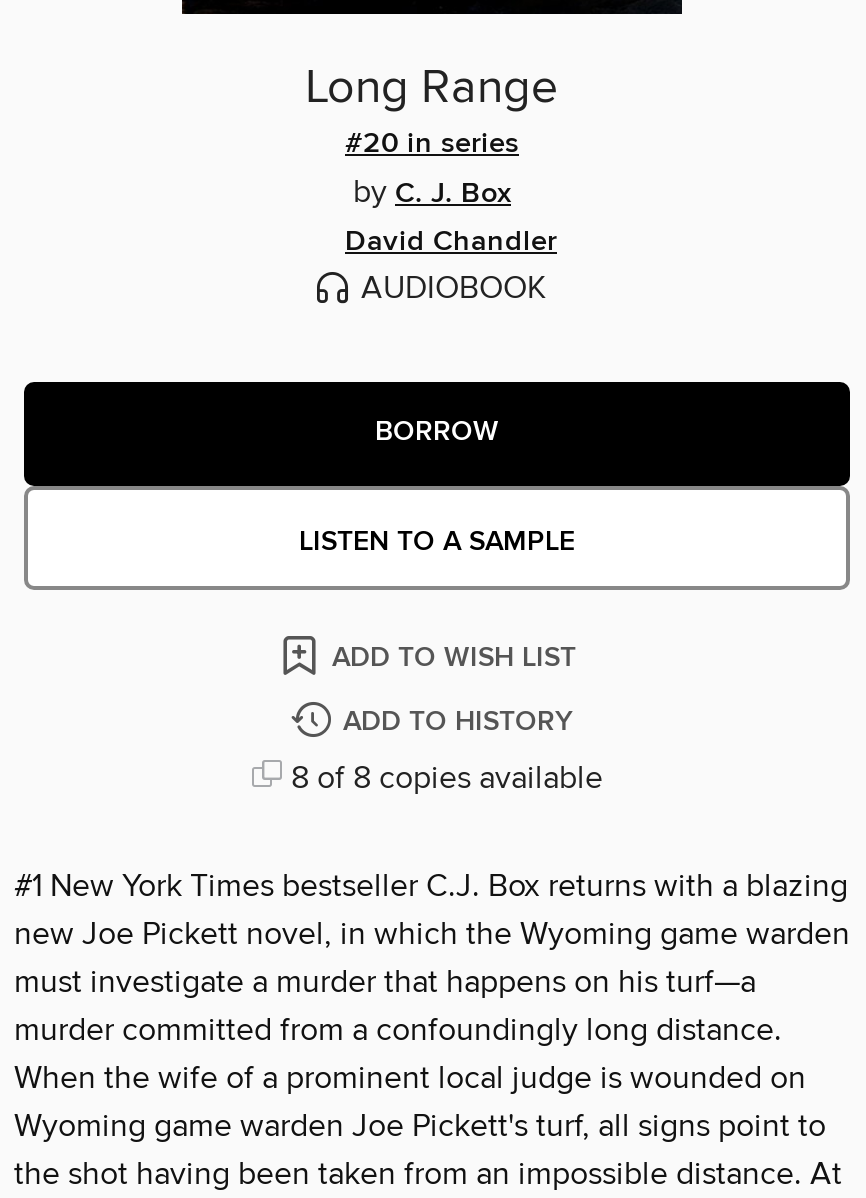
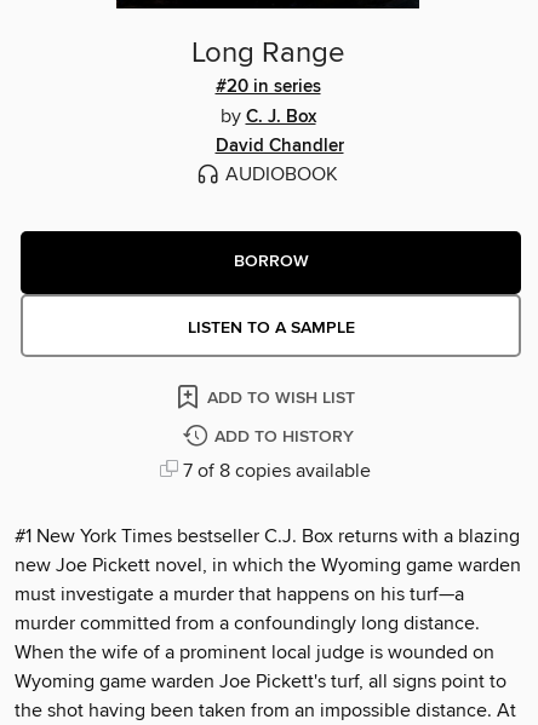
- 8 of 8 copies available
+ 7 of 8 copies available
